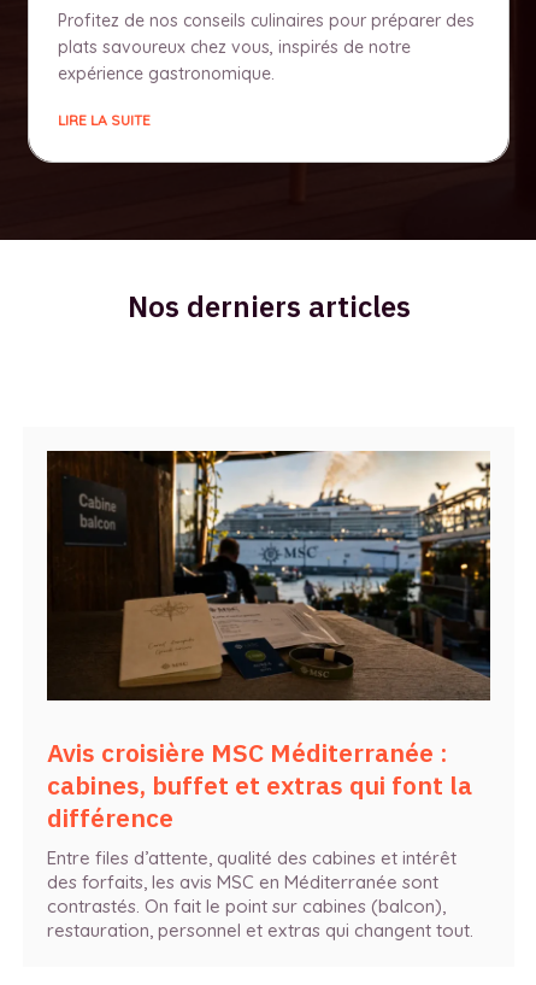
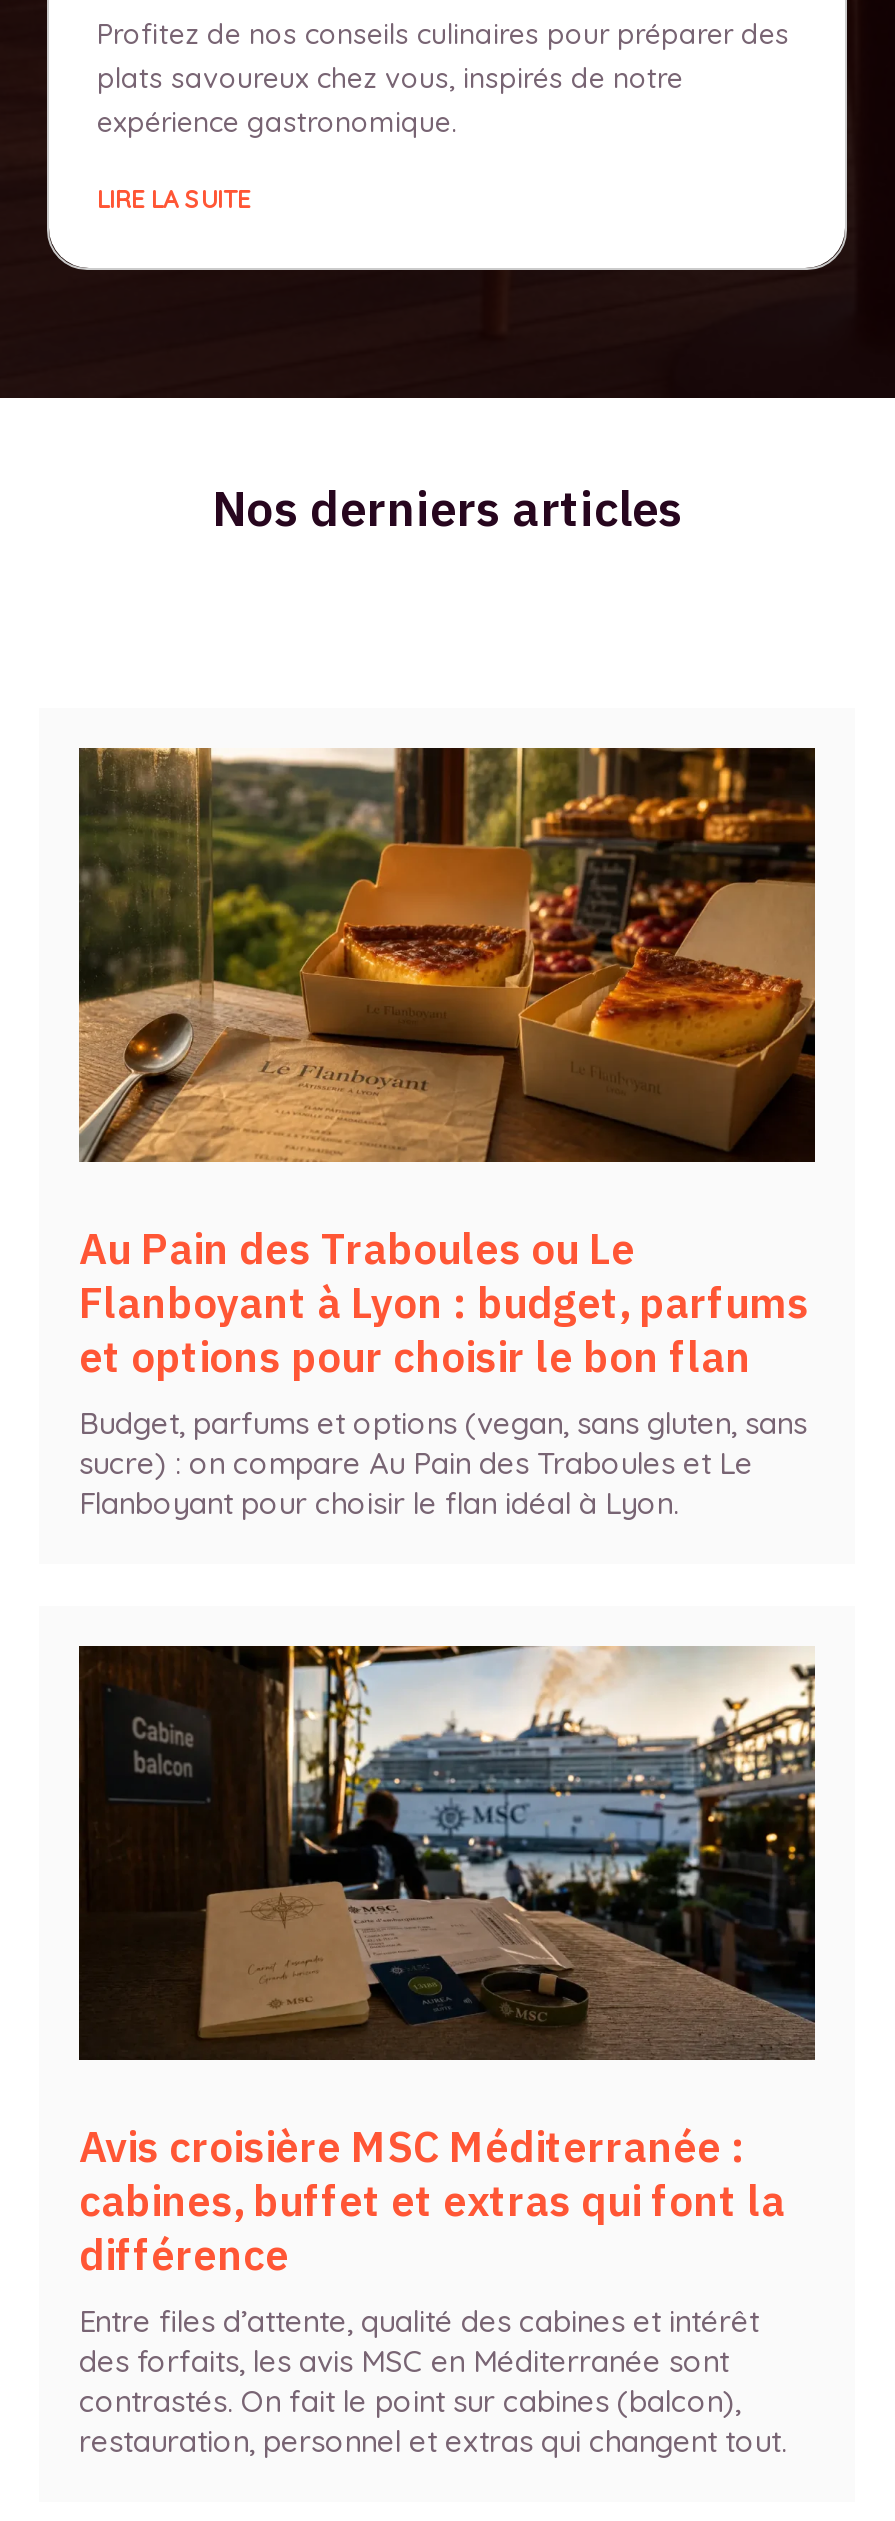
+ [image]
+ Au Pain des Traboules ou Le
+ Flanboyant à Lyon : budget, parfums
+ et options pour choisir le bon flan
+ Budget, parfums et options (vegan, sans gluten, sans
+ sucre) : on compare Au Pain des Traboules et Le
+ Flanboyant pour choisir le flan idéal à Lyon.
